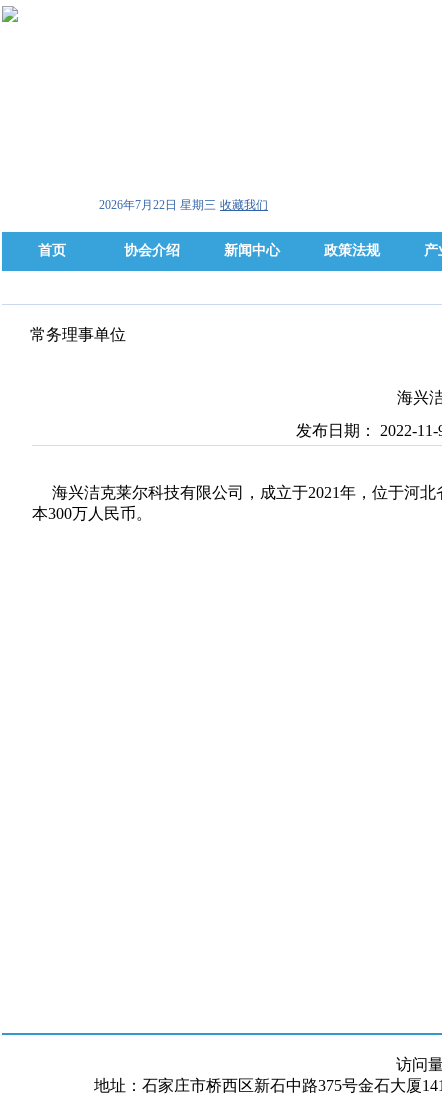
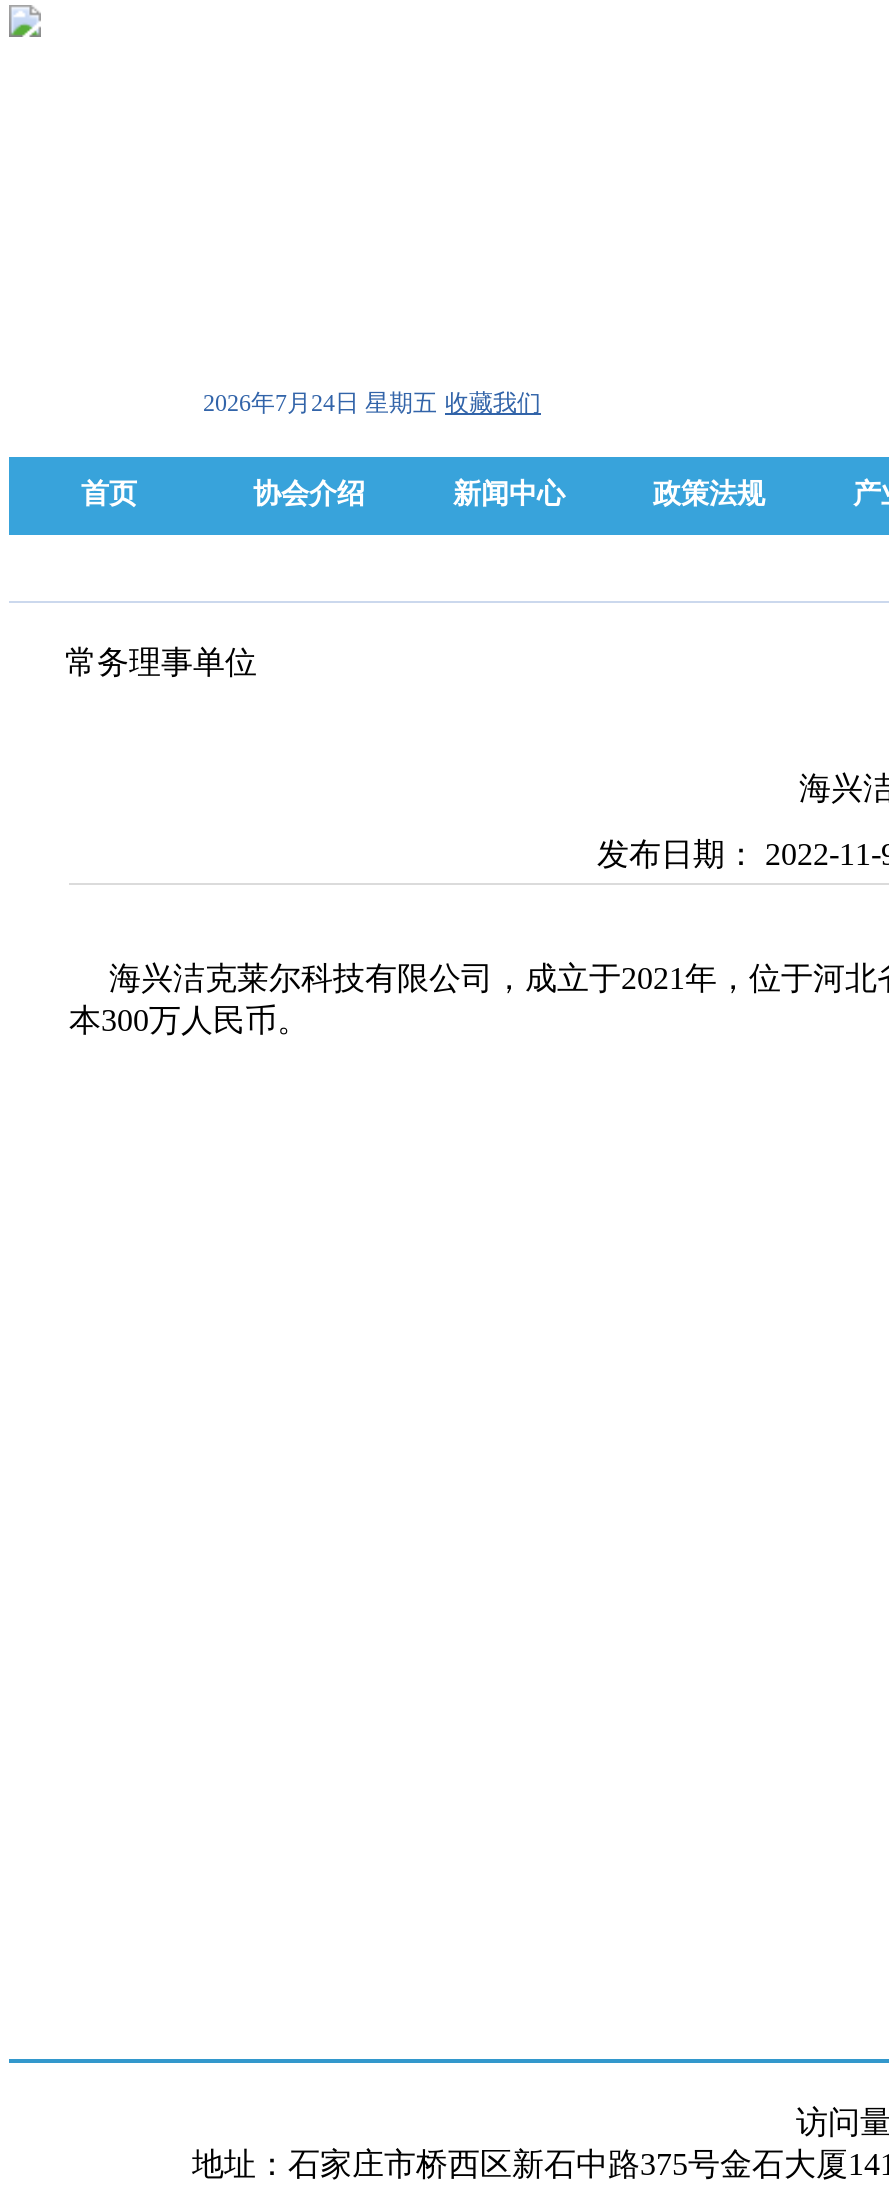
- 2026年7月22日 星期三 收藏我们
+ 2026年7月24日 星期五 收藏我们
